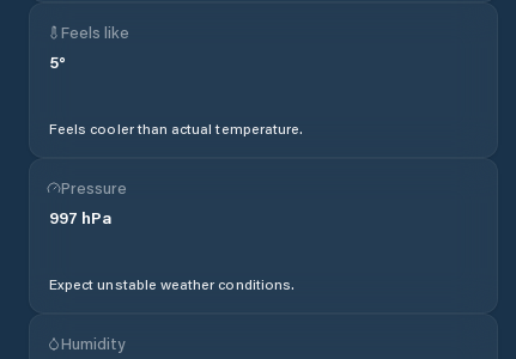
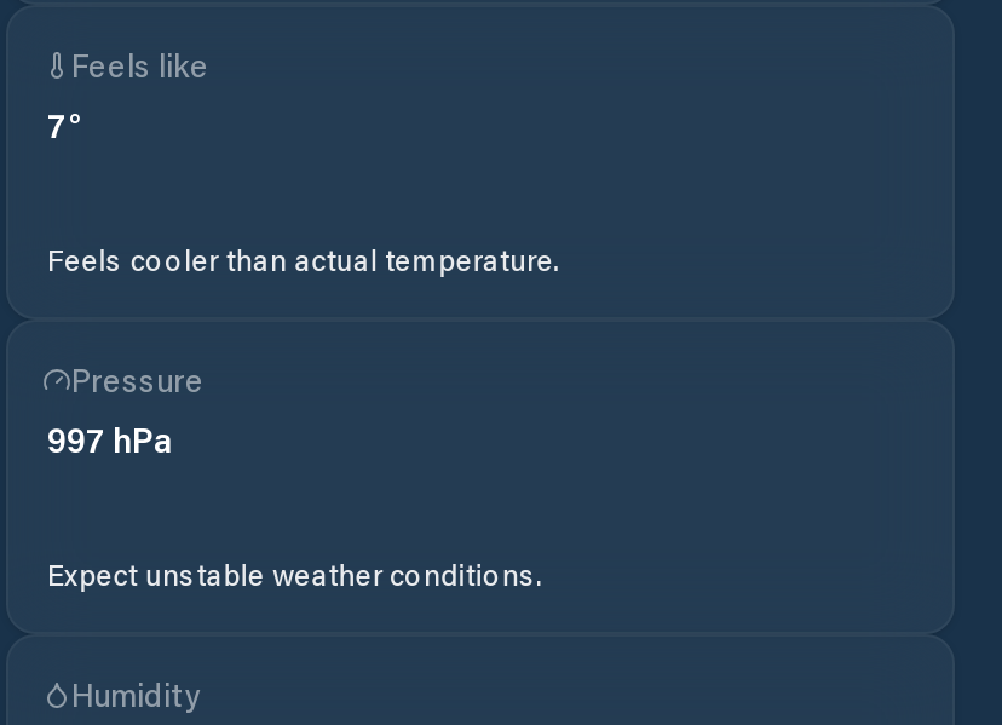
- 5°
+ 7°
